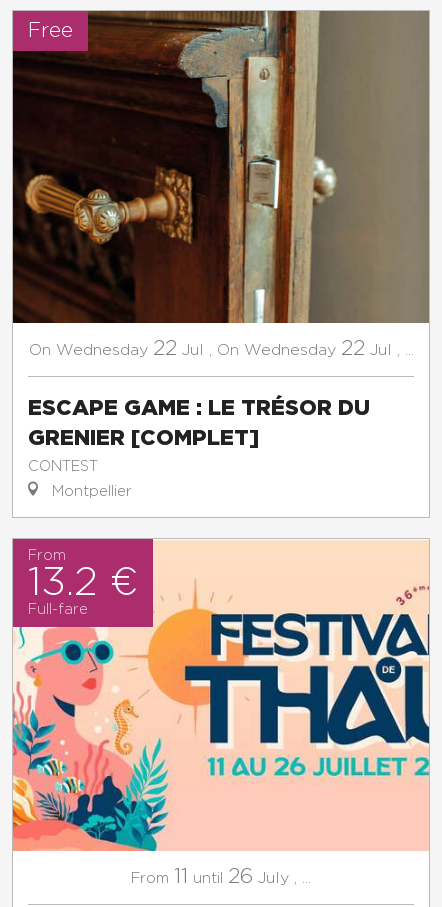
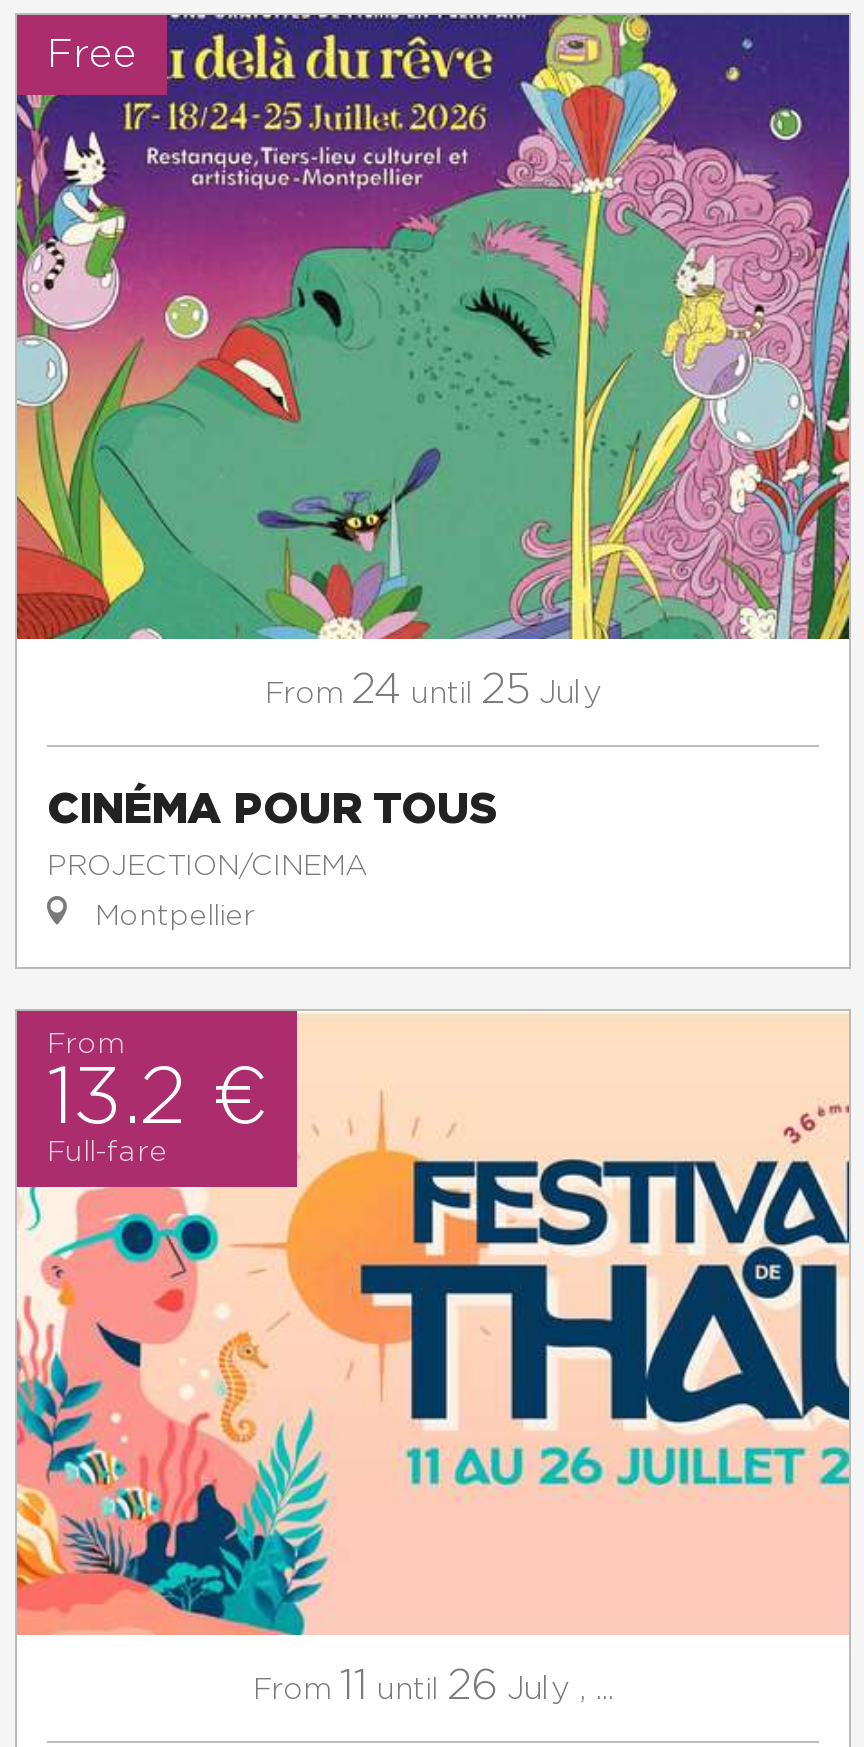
- [image]
- On Wednesday 22 Jul, On Wednesday 22 Jul,...
+ [image]
+ From 24 until 25 July

- ESCAPE GAME : LE TRÉSOR DU
- GRENIER [COMPLET]
- CONTEST
+ CINÉMA POUR TOUS
+ PROJECTION/CINEMA
